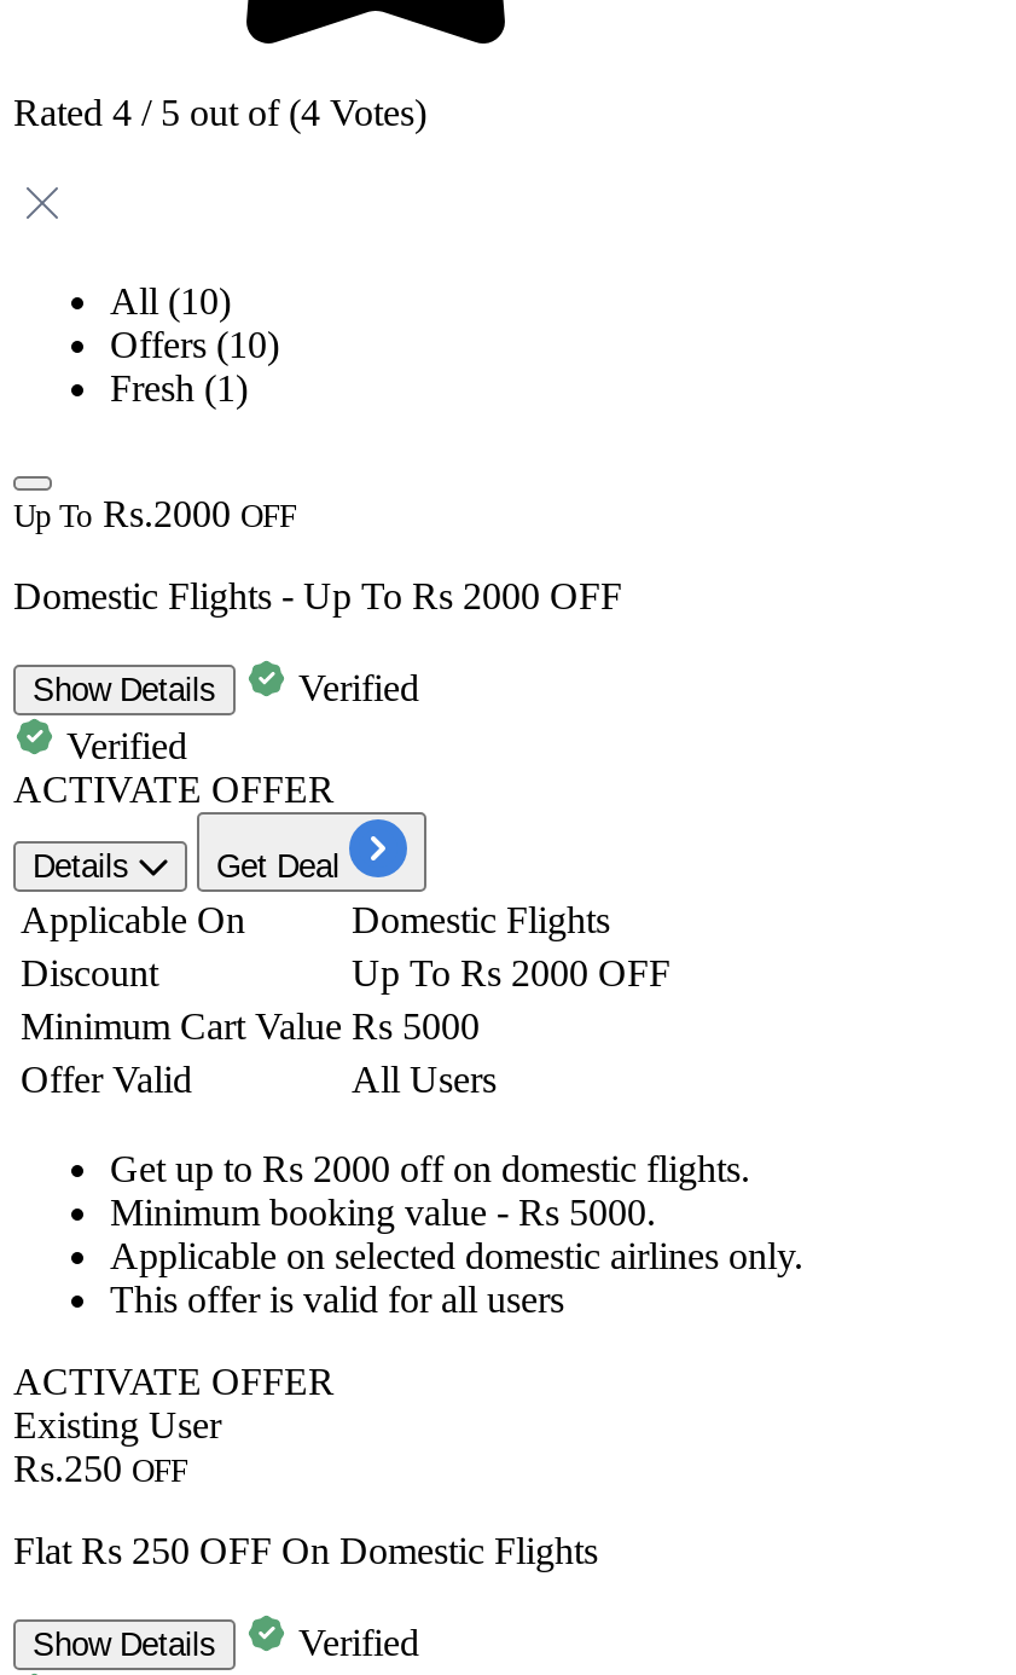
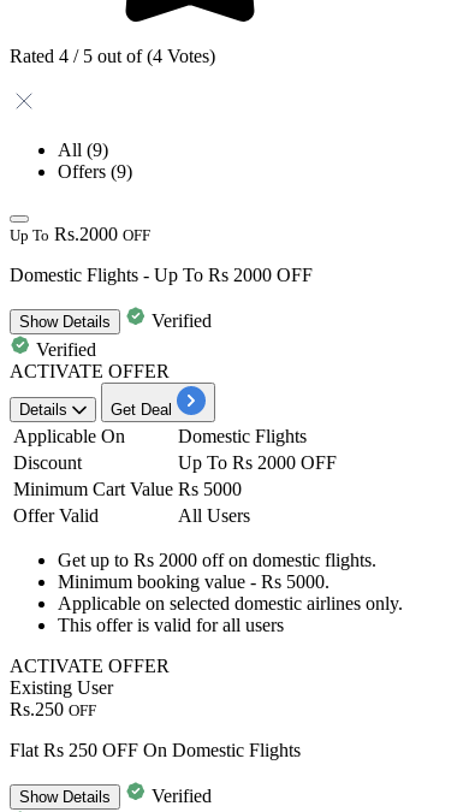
- All (10)
- Offers (10)
- Fresh (1)
+ All (9)
+ Offers (9)
